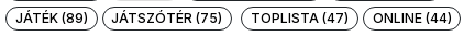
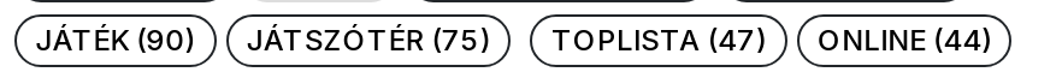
- JÁTÉK (89) JÁTSZÓTÉR (75) TOPLISTA (47) ONLINE (44)
+ JÁTÉK (90) JÁTSZÓTÉR (75) TOPLISTA (47) ONLINE (44)
